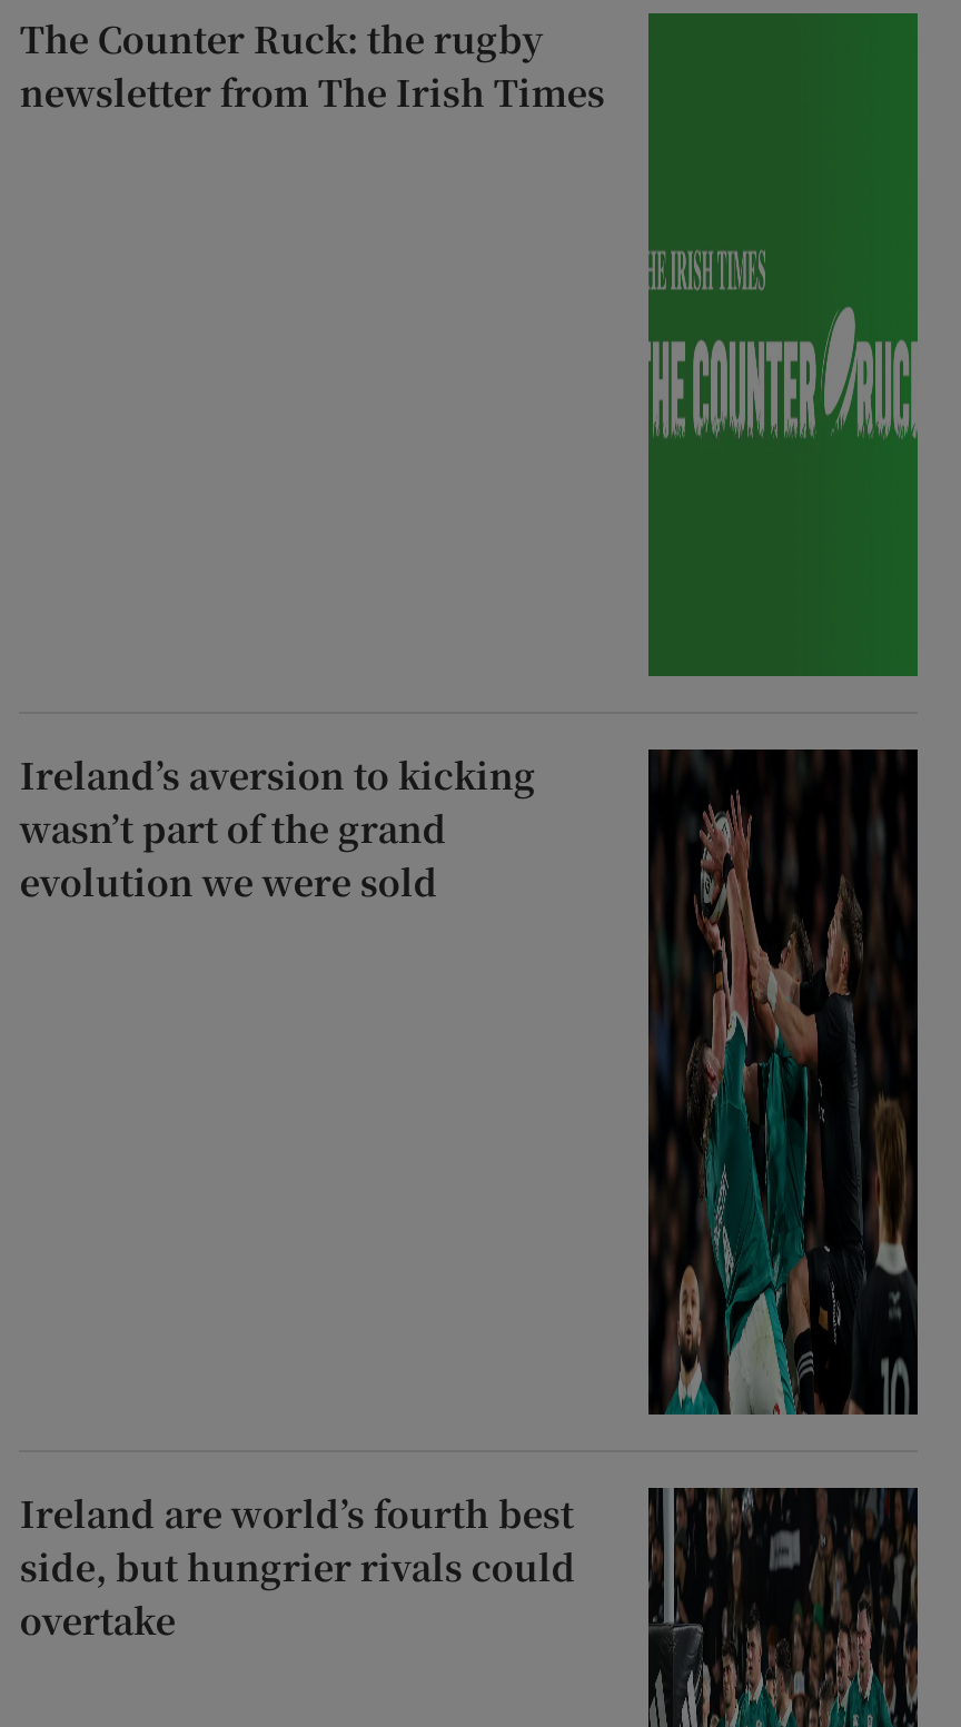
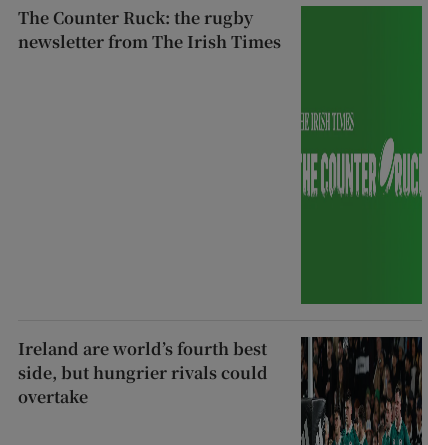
- Ireland’s aversion to kicking
- wasn’t part of the grand
- evolution we were sold

- [image]
